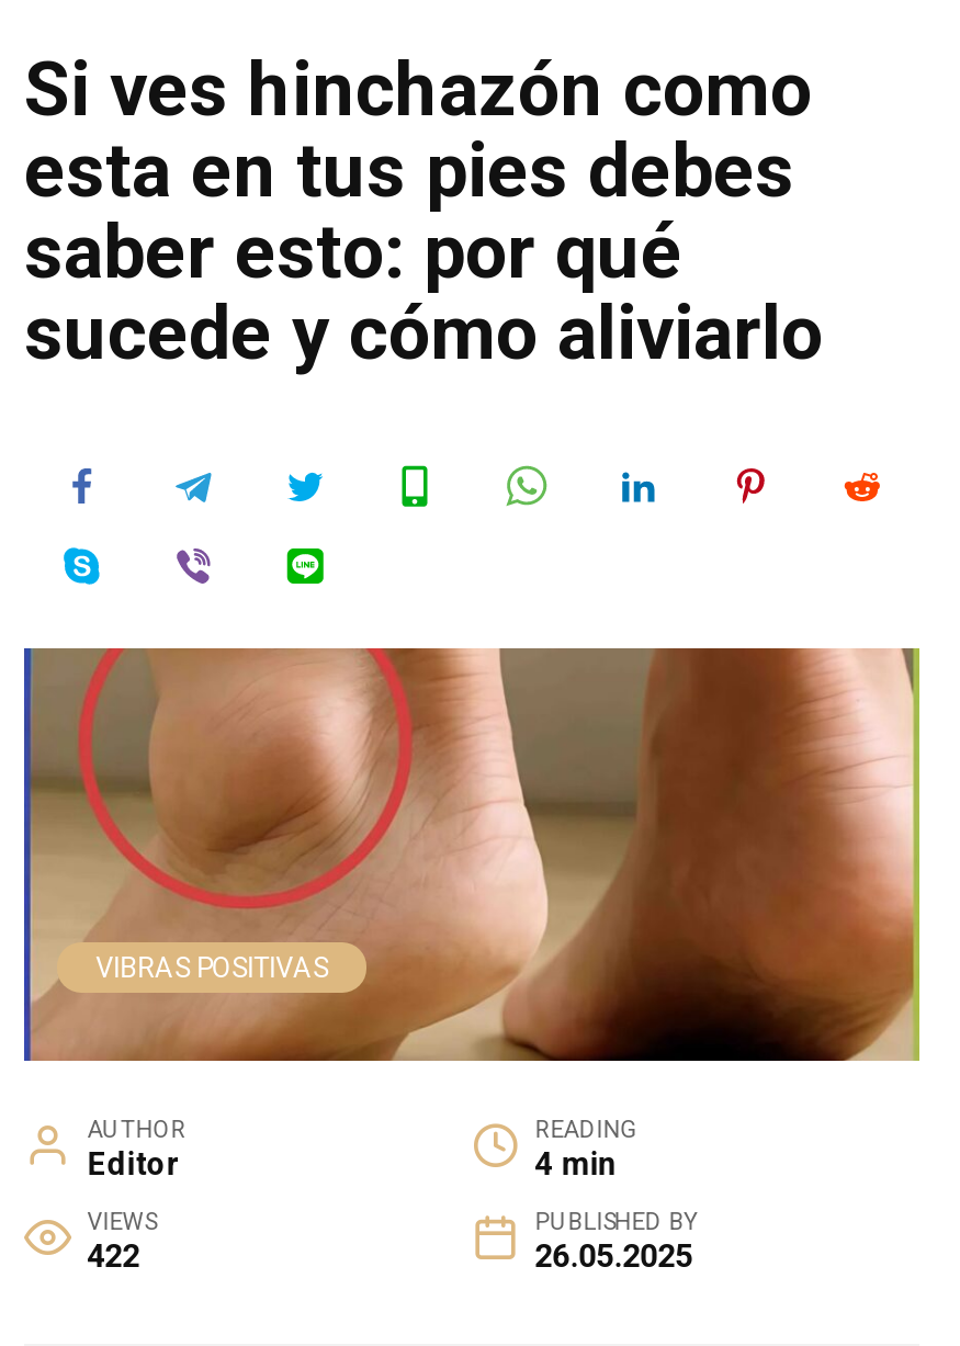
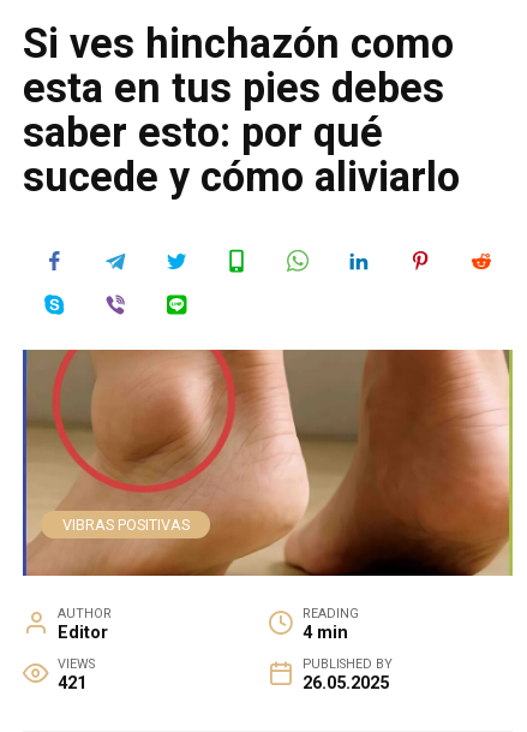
- 422
+ 421
